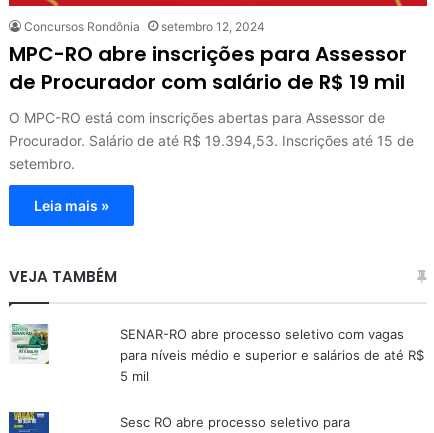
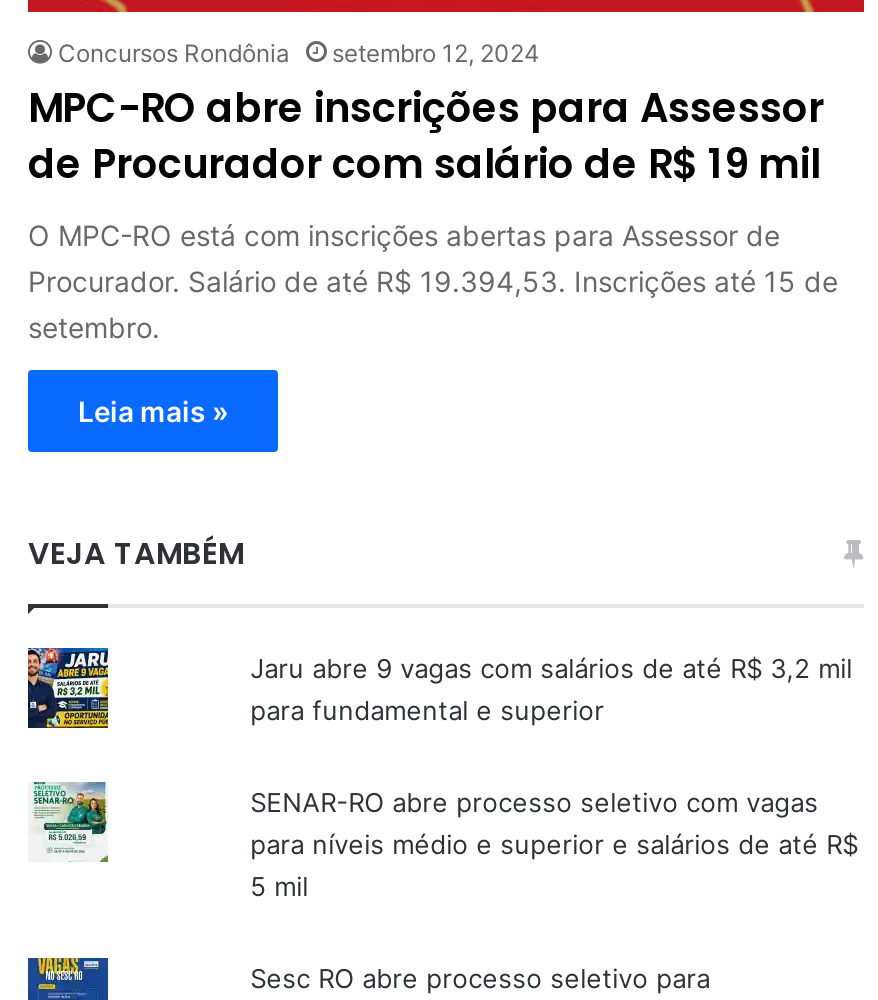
+ [image]

+ Jaru abre 9 vagas com salários de até R$ 3,2 mil
+ para fundamental e superior
